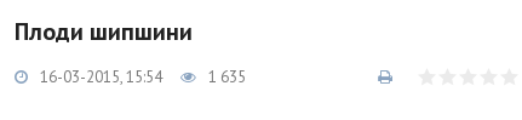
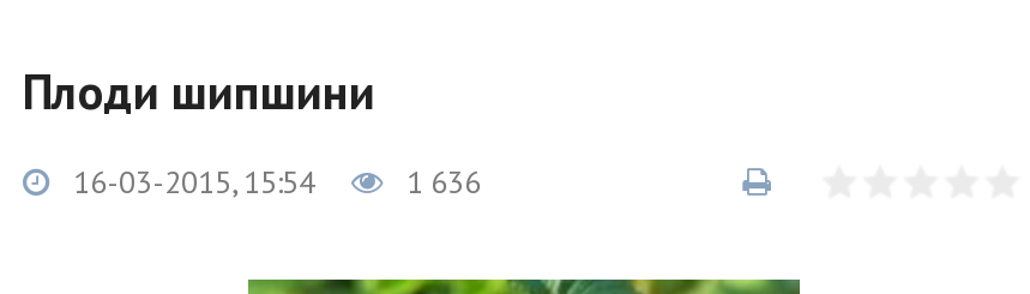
- 1 635
+ 1 636
